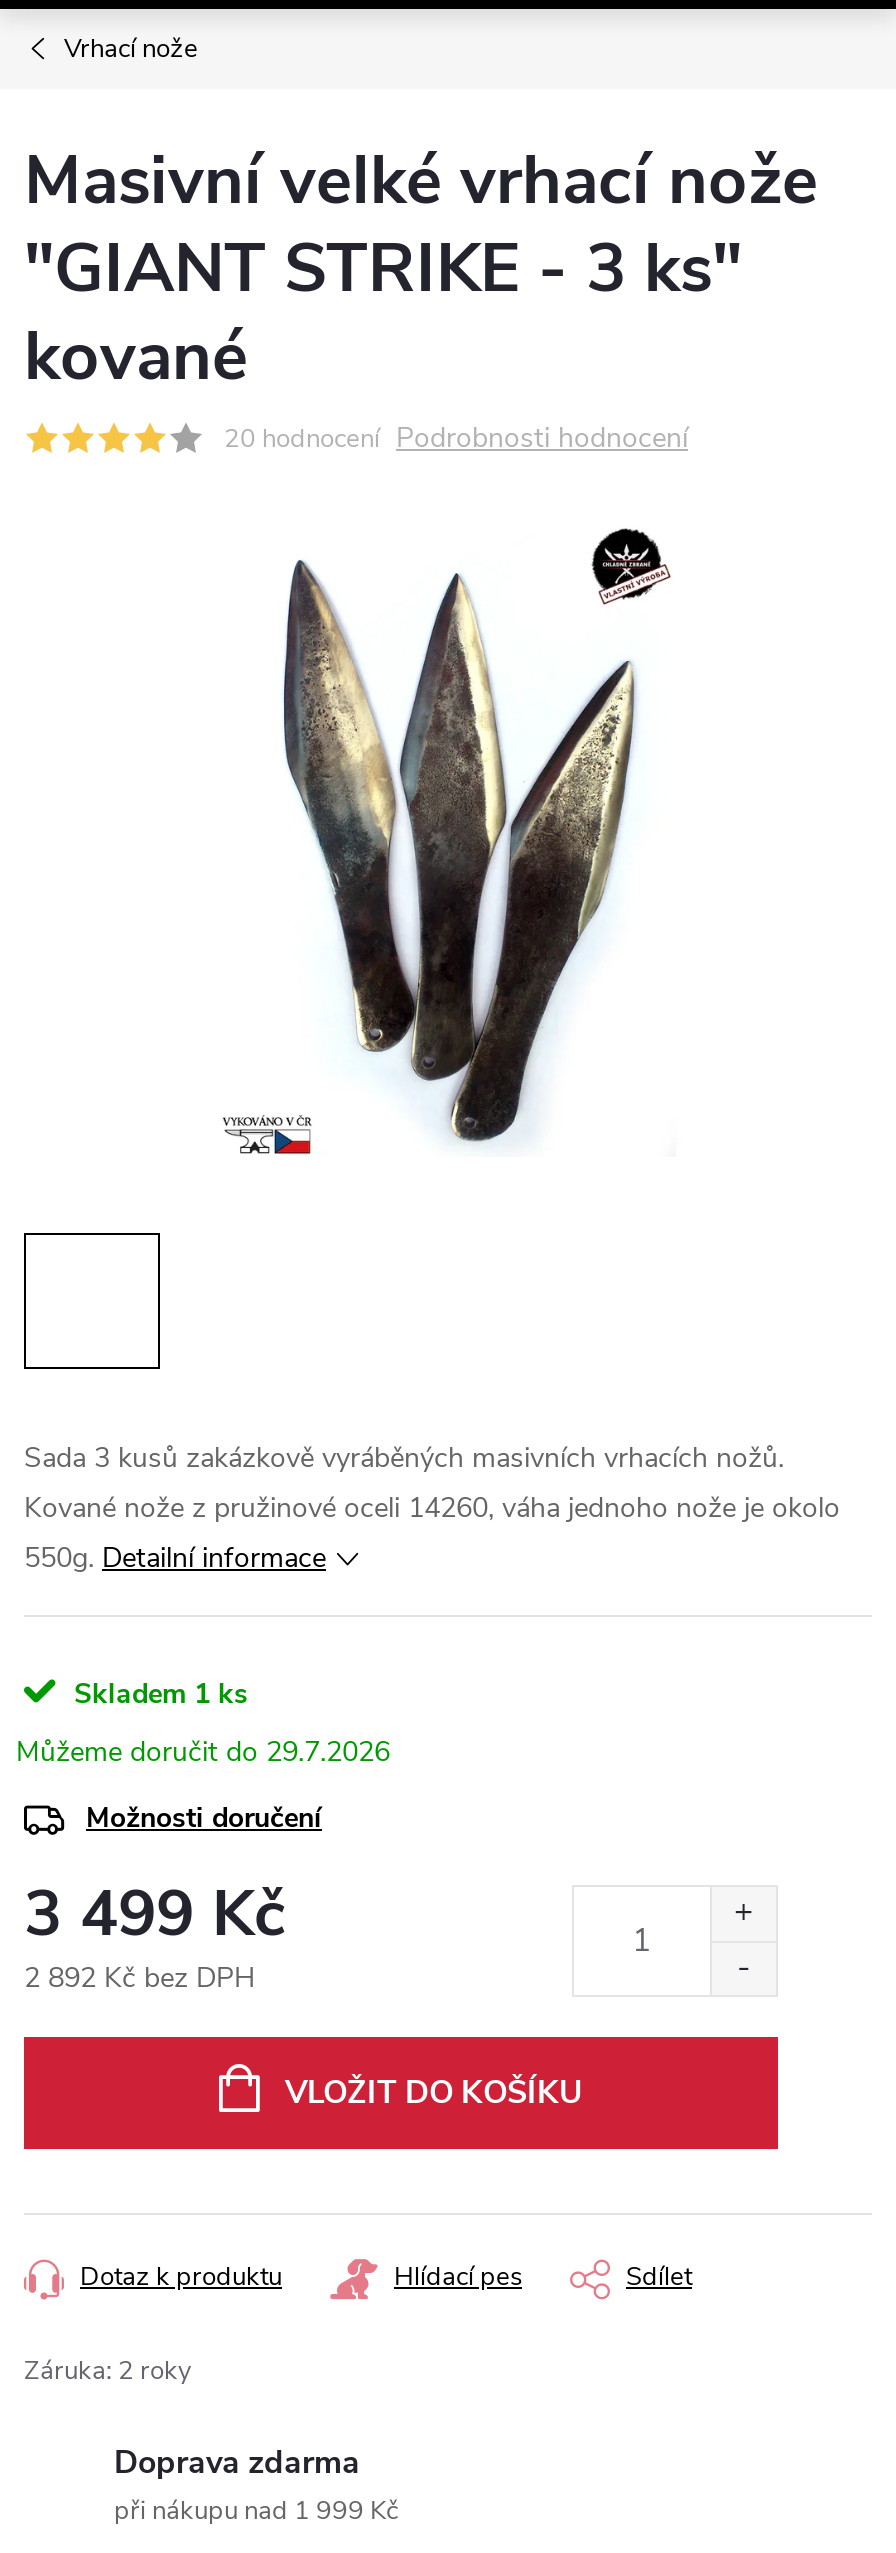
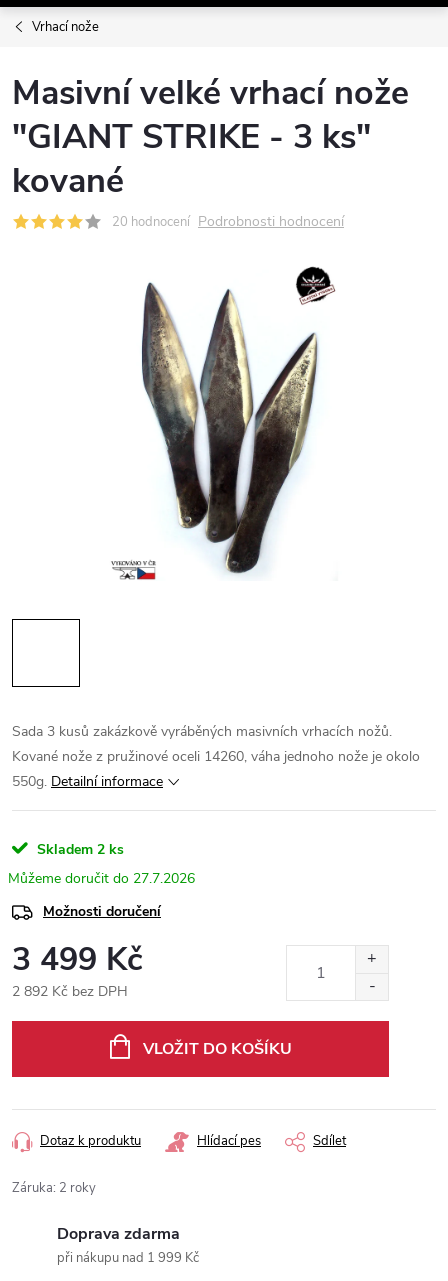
- Skladem 1 ks
+ Skladem 2 ks

- 29.7.2026
+ 27.7.2026
